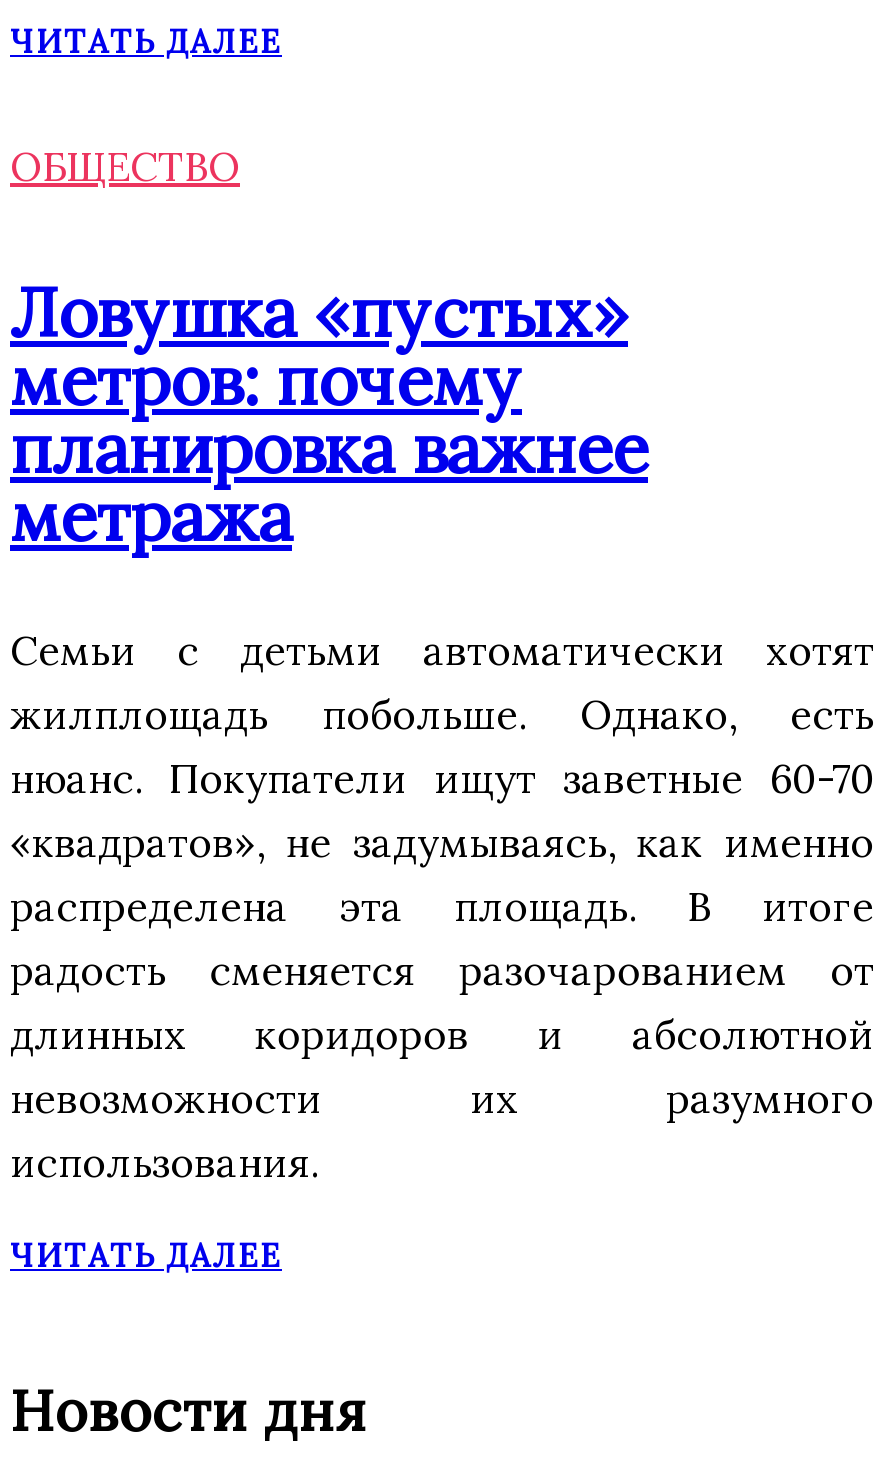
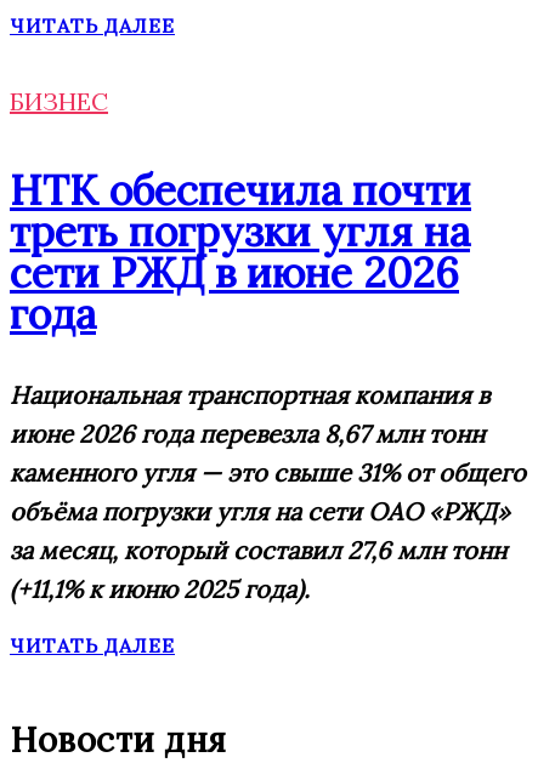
- ОБЩЕСТВО
+ БИЗНЕС

- Ловушка «пустых»
- метров: почему
- планировка важнее
- метража
+ НТК обеспечила почти
+ треть погрузки угля на
+ сети РЖД в июне 2026
+ года

- Семьи с детьми автоматически хотят
- жилплощадь побольше. Однако, есть
- нюанс. Покупатели ищут заветные 60-70
- «квадратов», не задумываясь, как именно
- распределена эта площадь. В итоге
- радость сменяется разочарованием от
- длинных коридоров и абсолютной
- невозможности их разумного
- использования.
+ Национальная транспортная компания в
+ июне 2026 года перевезла 8,67 млн тонн
+ каменного угля — это свыше 31% от общего
+ объёма погрузки угля на сети ОАО «РЖД»
+ за месяц, который составил 27,6 млн тонн
+ (+11,1% к июню 2025 года).
